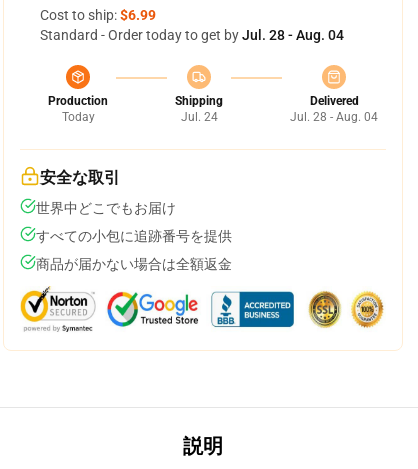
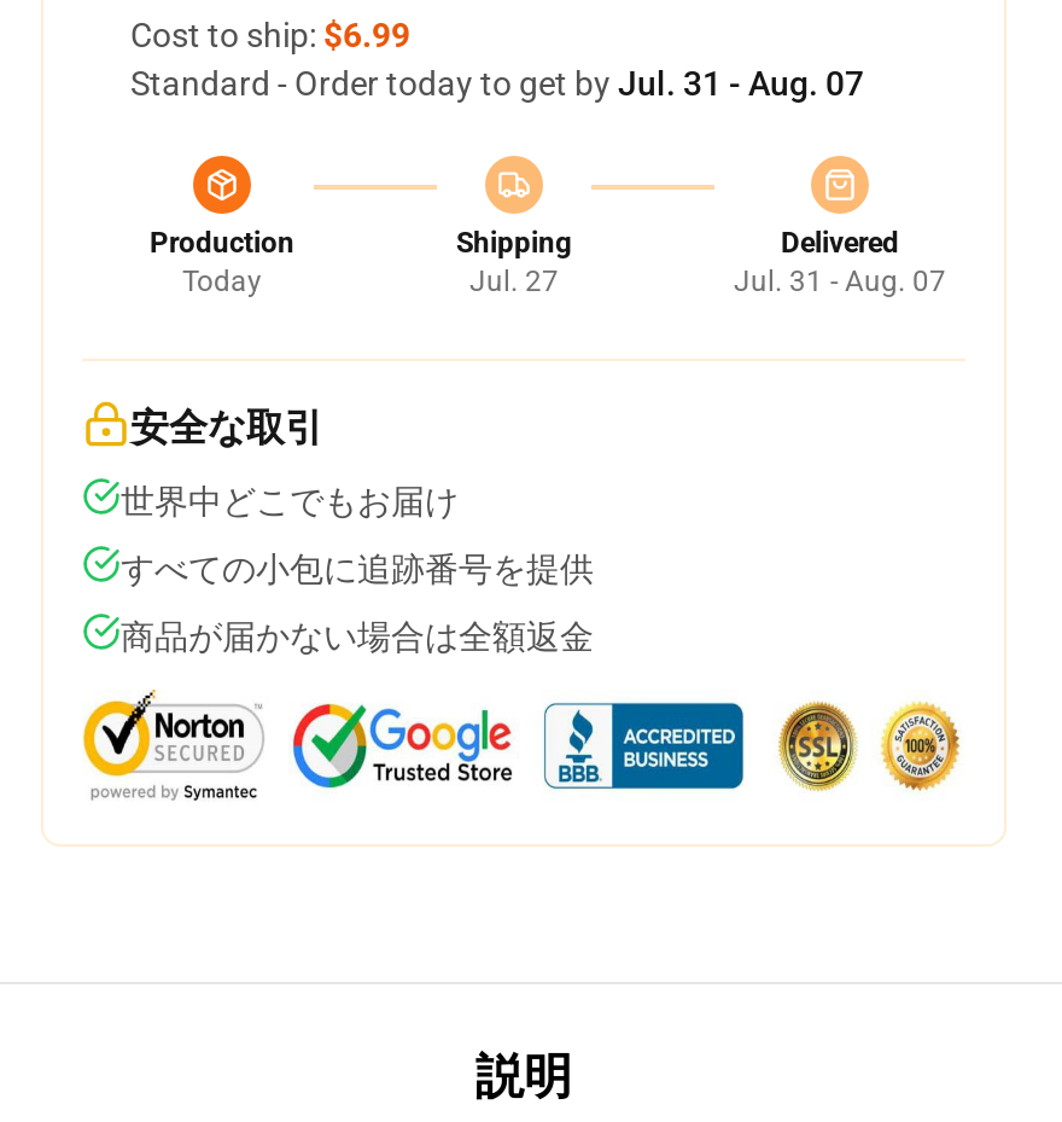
- Standard - Order today to get by Jul. 28 - Aug. 04
+ Standard - Order today to get by Jul. 31 - Aug. 07

- Jul. 24
+ Jul. 27

- Jul. 28 - Aug. 04
+ Jul. 31 - Aug. 07
